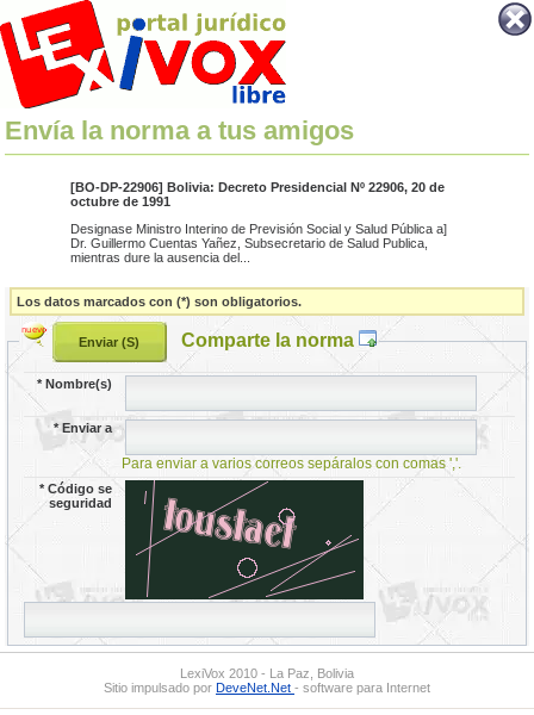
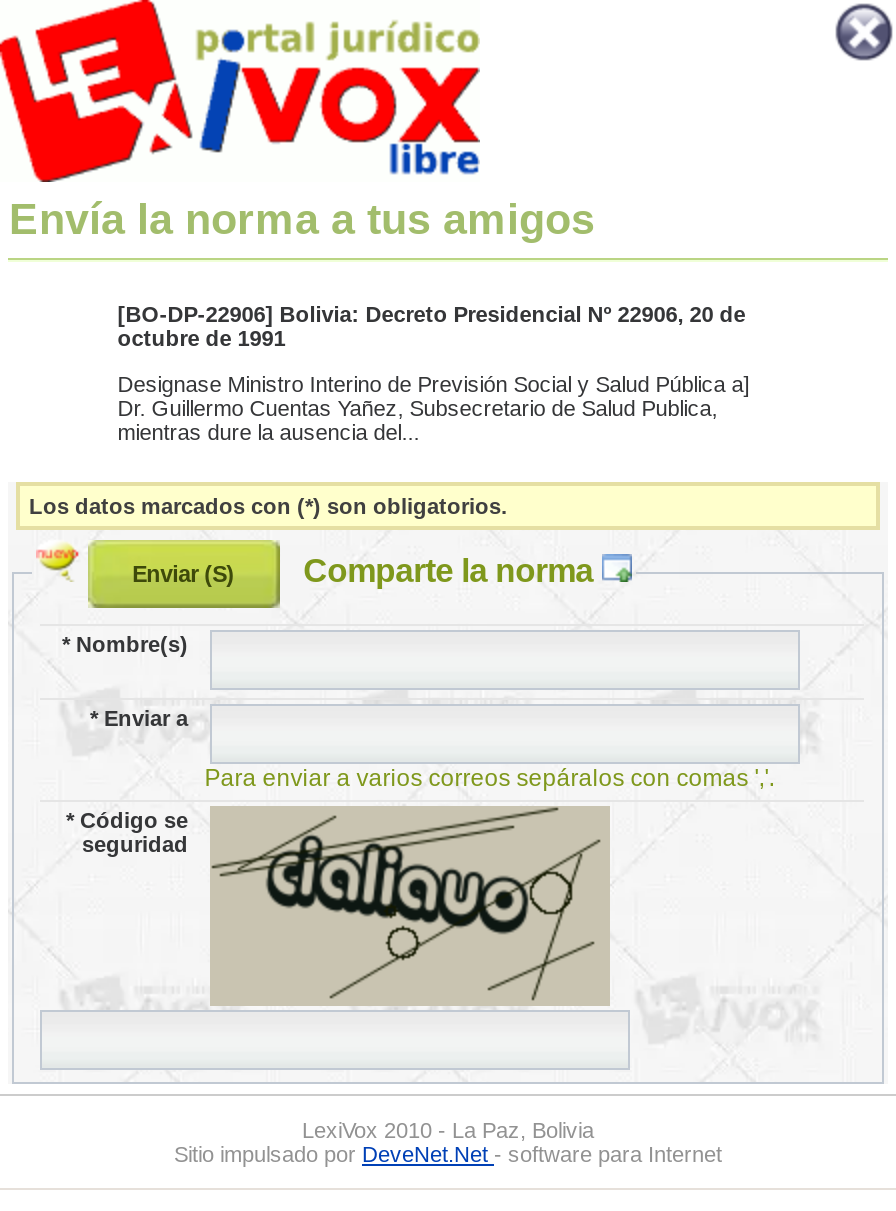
- [image]
+ [image]
